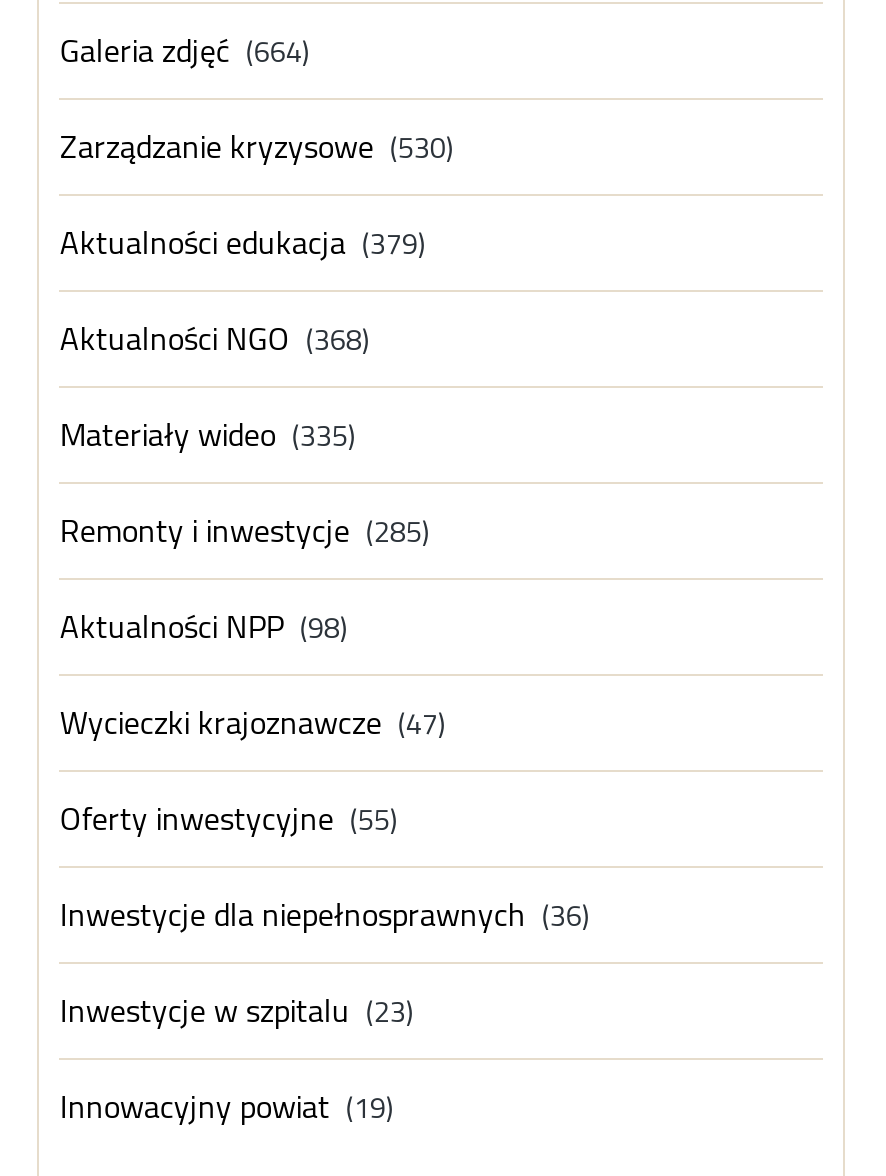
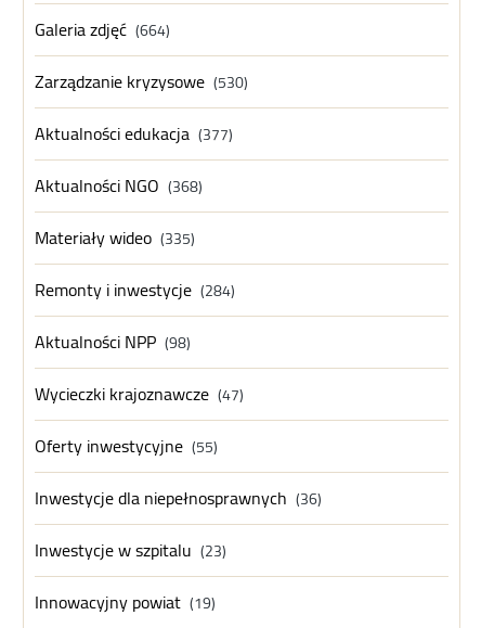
- Aktualności edukacja (379)
+ Aktualności edukacja (377)

- Remonty i inwestycje (285)
+ Remonty i inwestycje (284)
